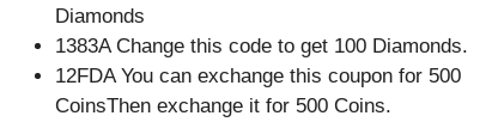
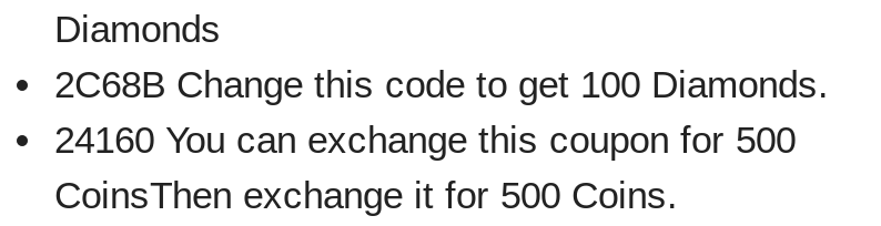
- 1383A Change this code to get 100 Diamonds.
+ 2C68B Change this code to get 100 Diamonds.

- 12FDA You can exchange this coupon for 500
+ 24160 You can exchange this coupon for 500
